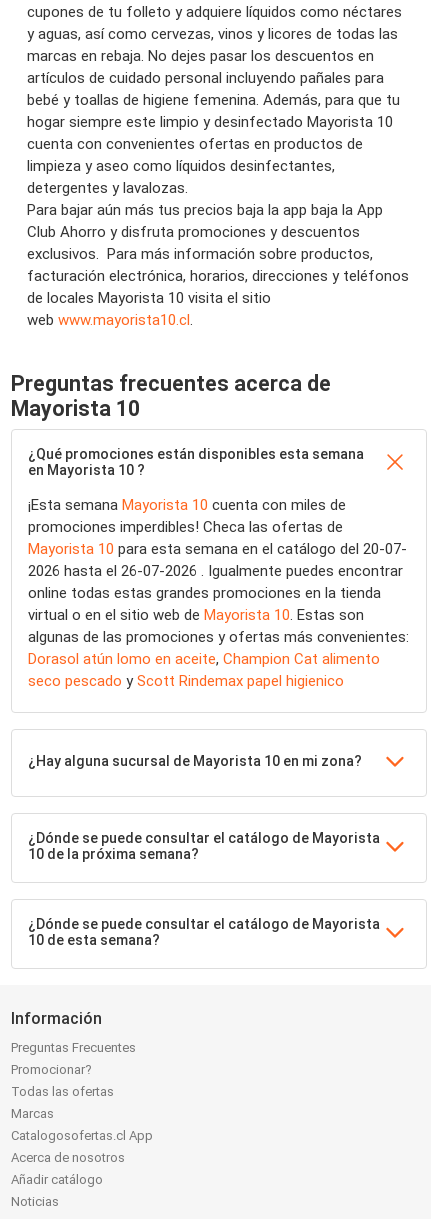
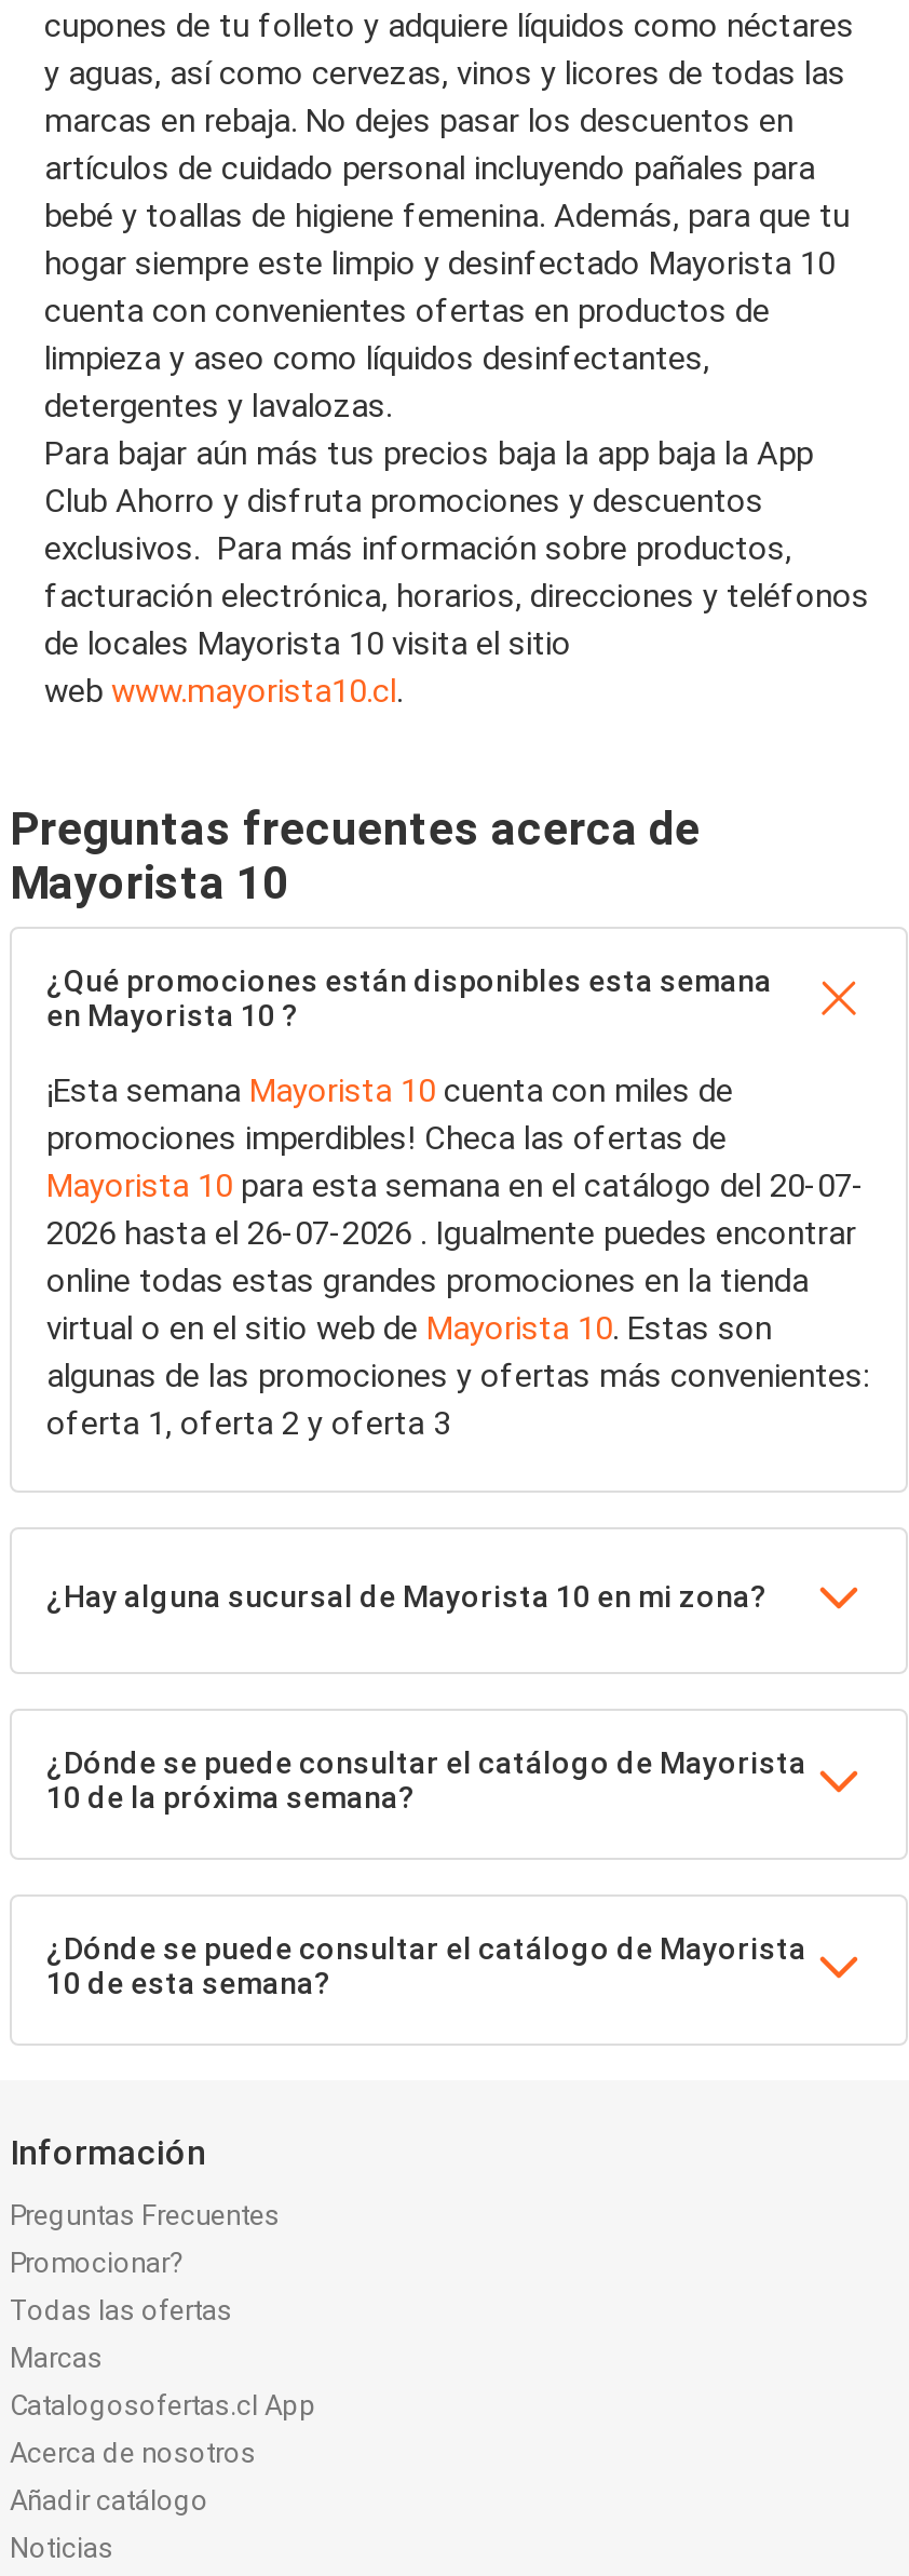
- Dorasol atún lomo en aceite, Champion Cat alimento
- seco pescado y Scott Rindemax papel higienico
+ oferta 1, oferta 2 y oferta 3
